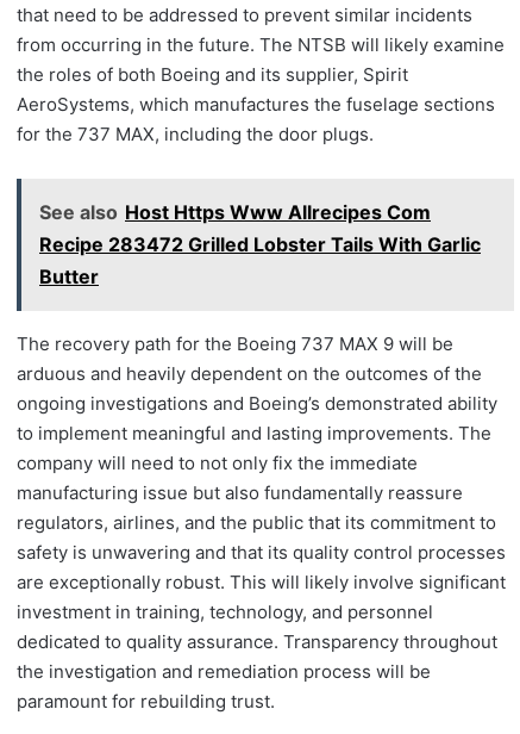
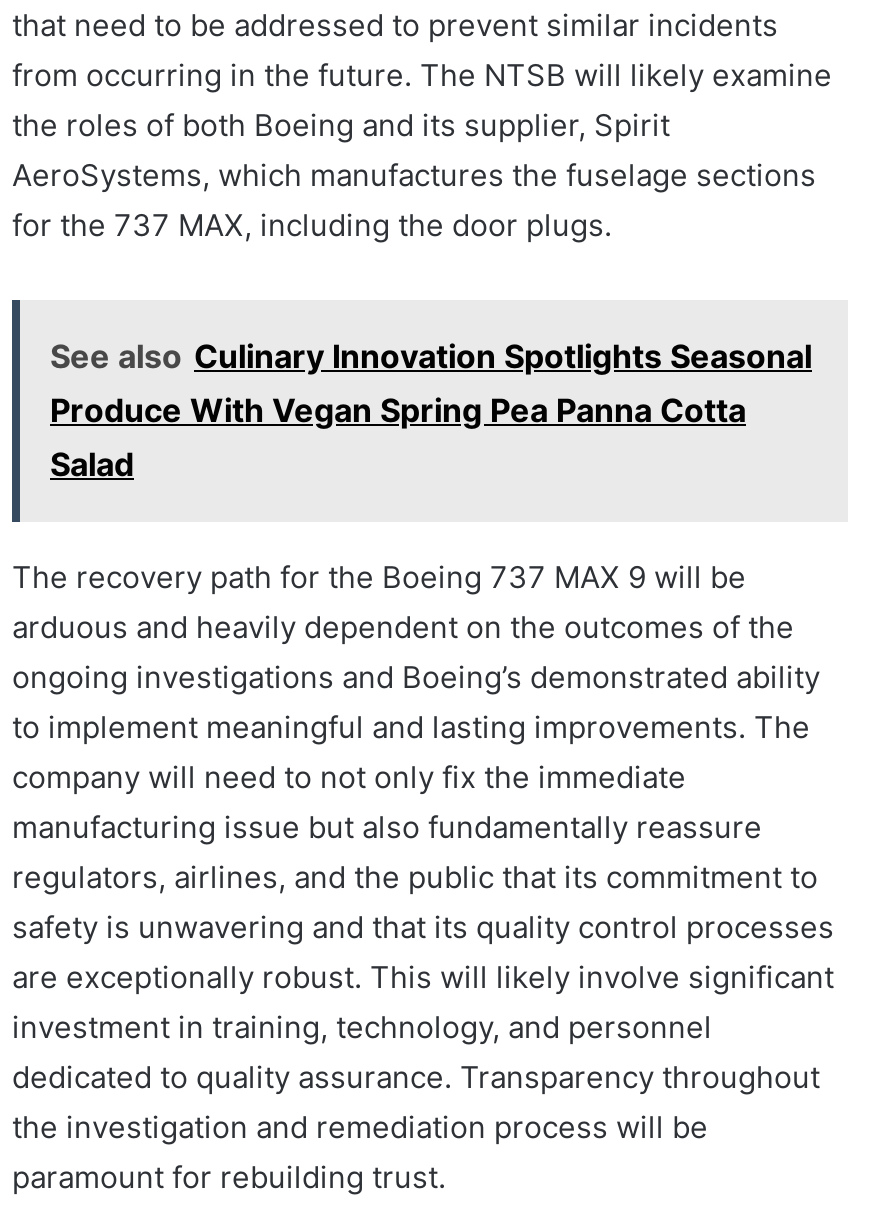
- See also Host Https Www Allrecipes Com
- Recipe 283472 Grilled Lobster Tails With Garlic
- Butter
+ See also Culinary Innovation Spotlights Seasonal
+ Produce With Vegan Spring Pea Panna Cotta
+ Salad
